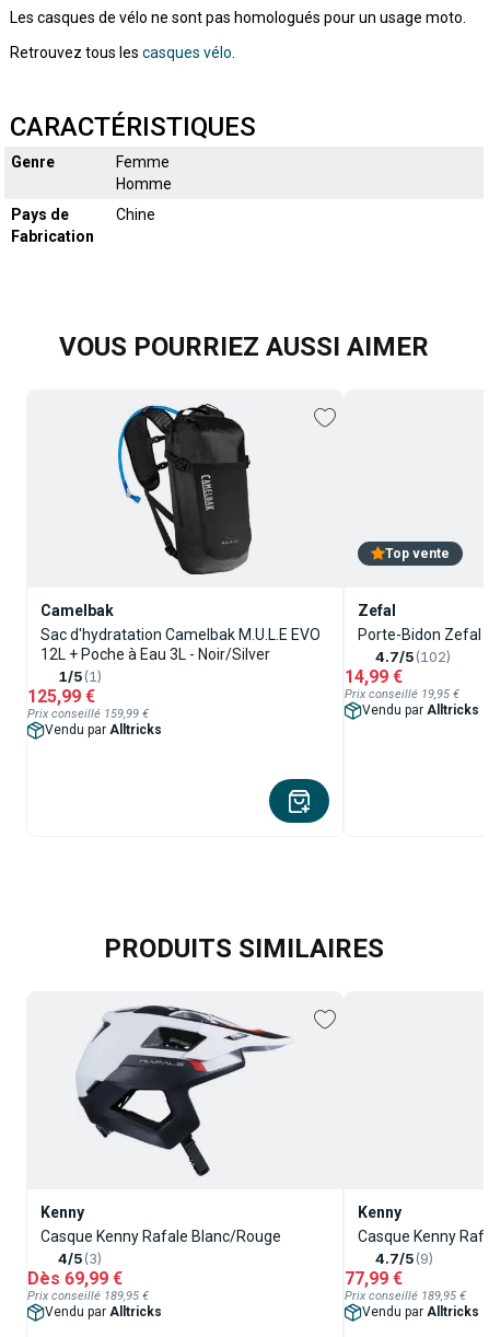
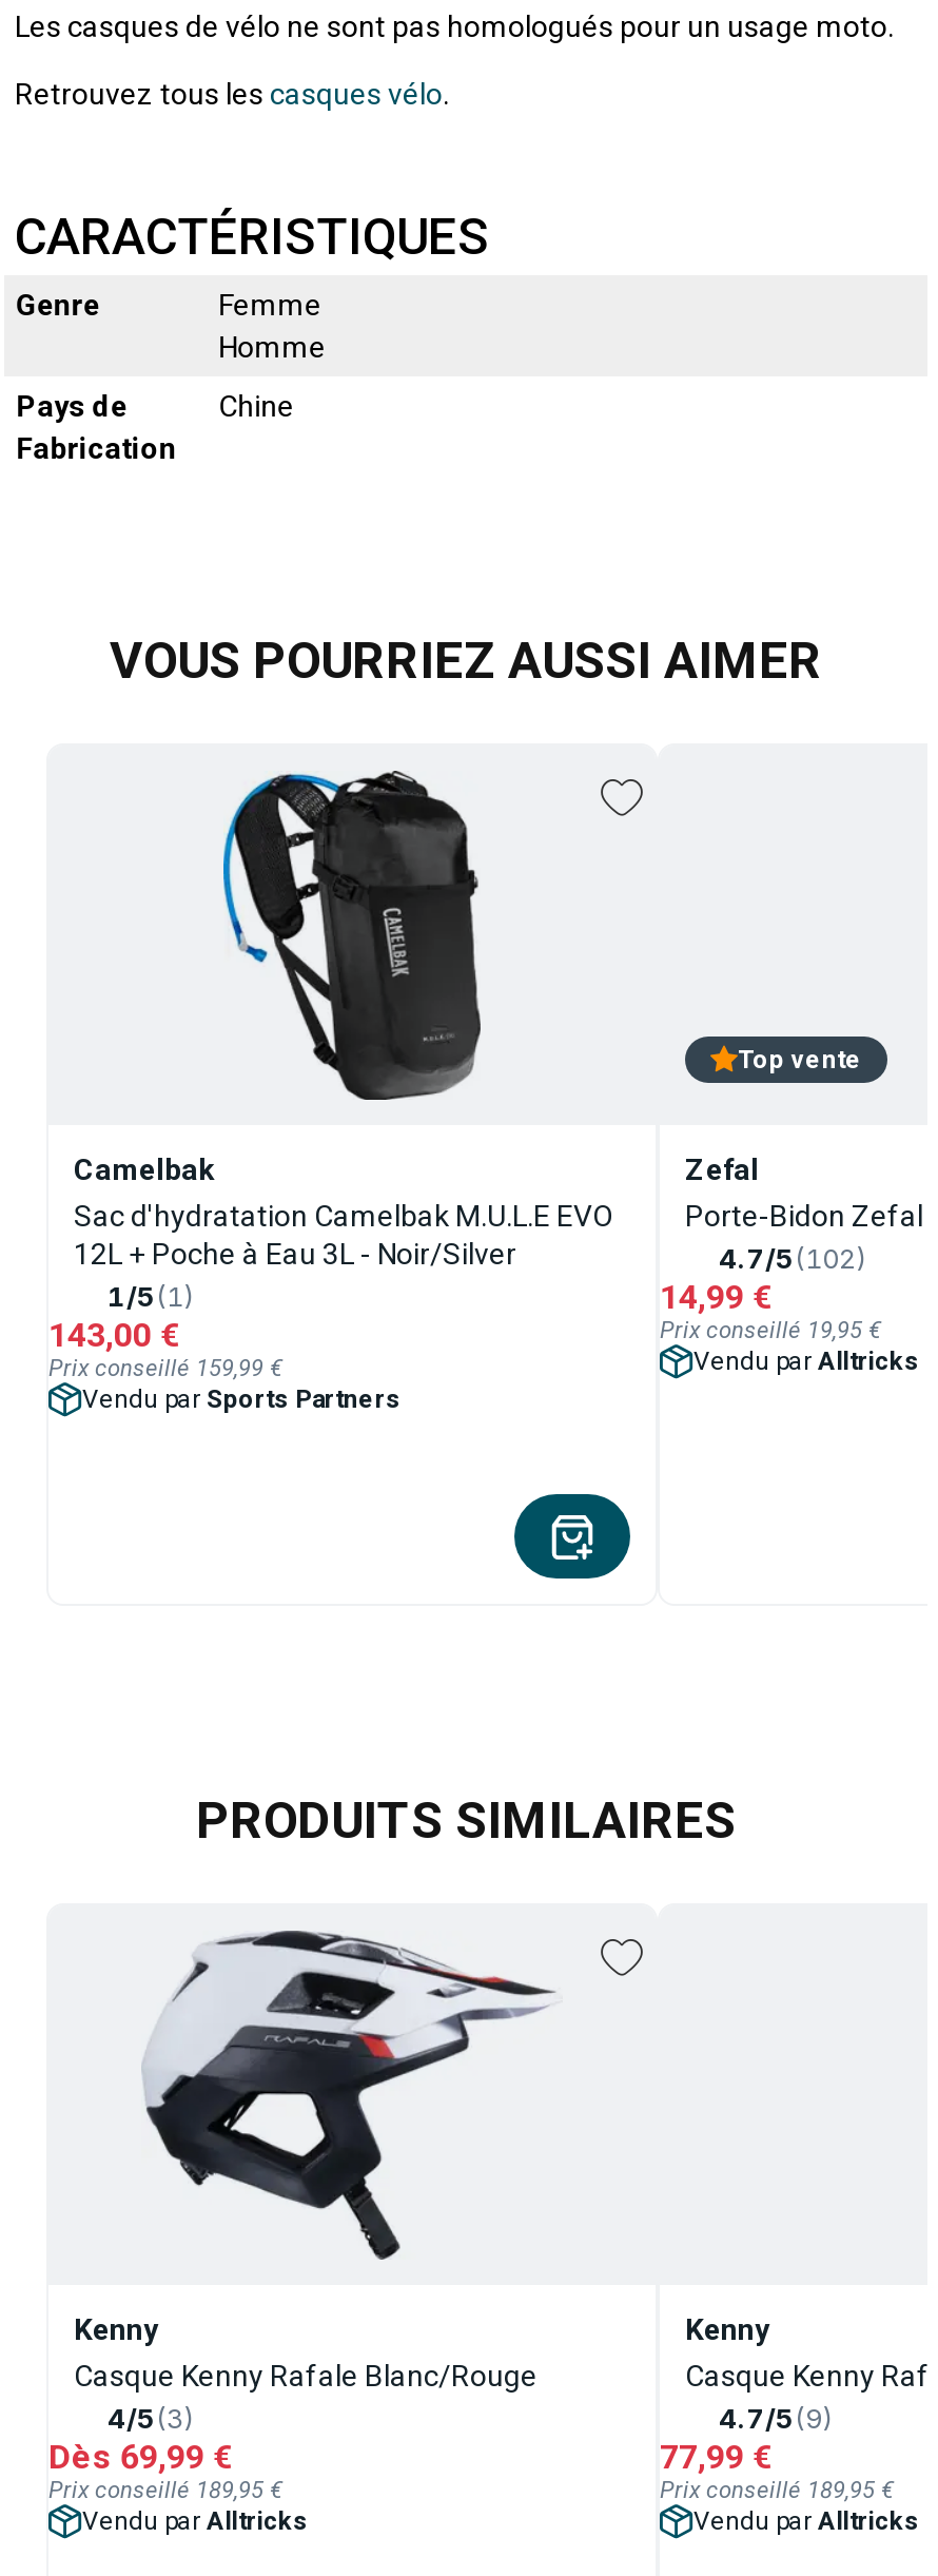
- 125,99 €
+ 143,00 €

- Vendu par Alltricks
+ Vendu par Sports Partners
